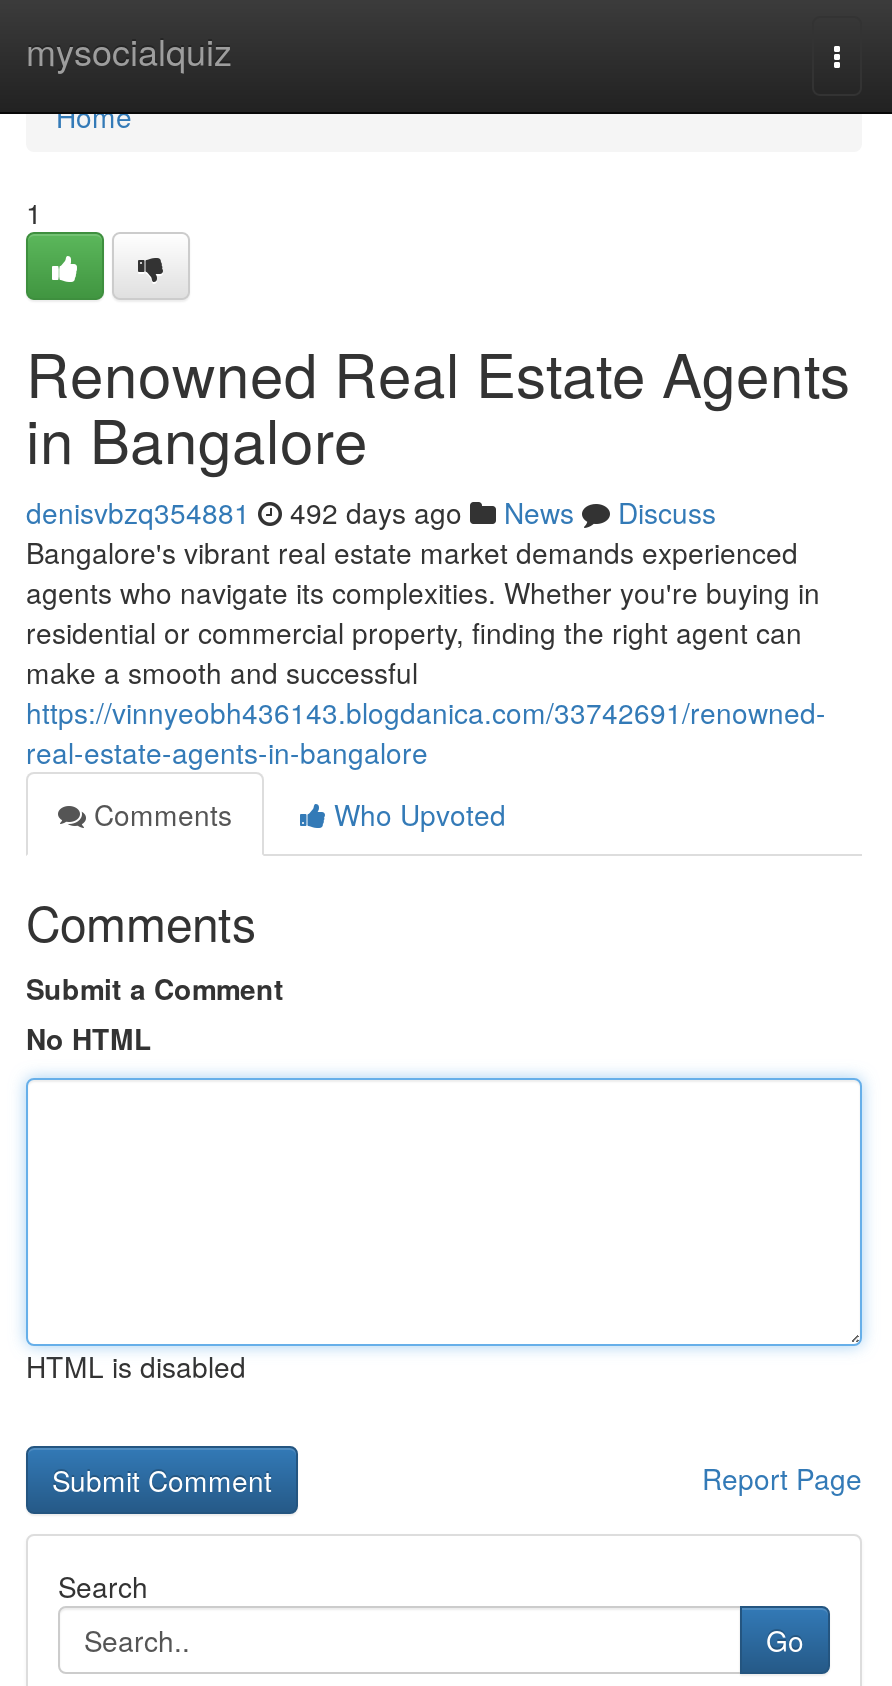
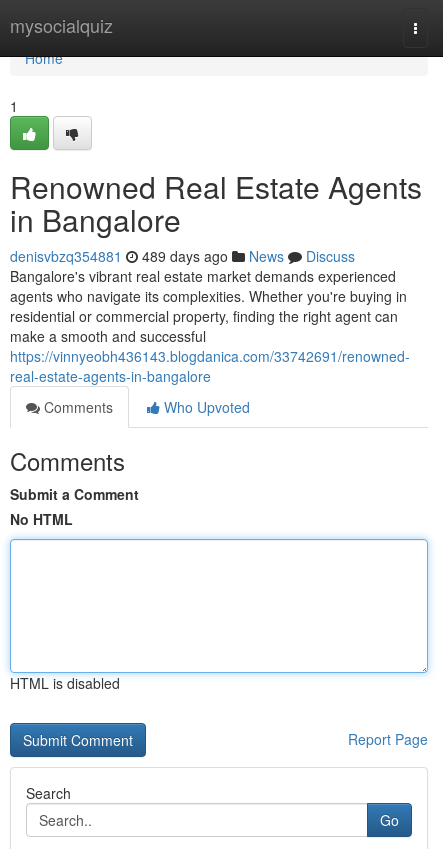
- denisvbzq354881 492 days ago News Discuss
+ denisvbzq354881 489 days ago News Discuss
